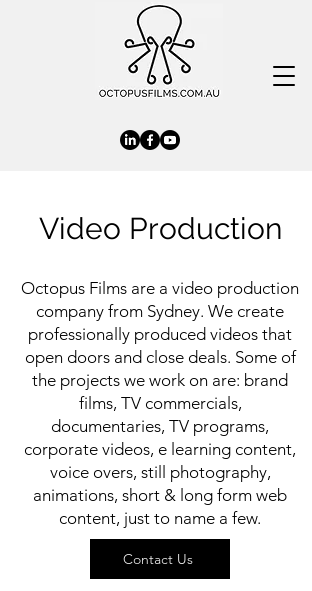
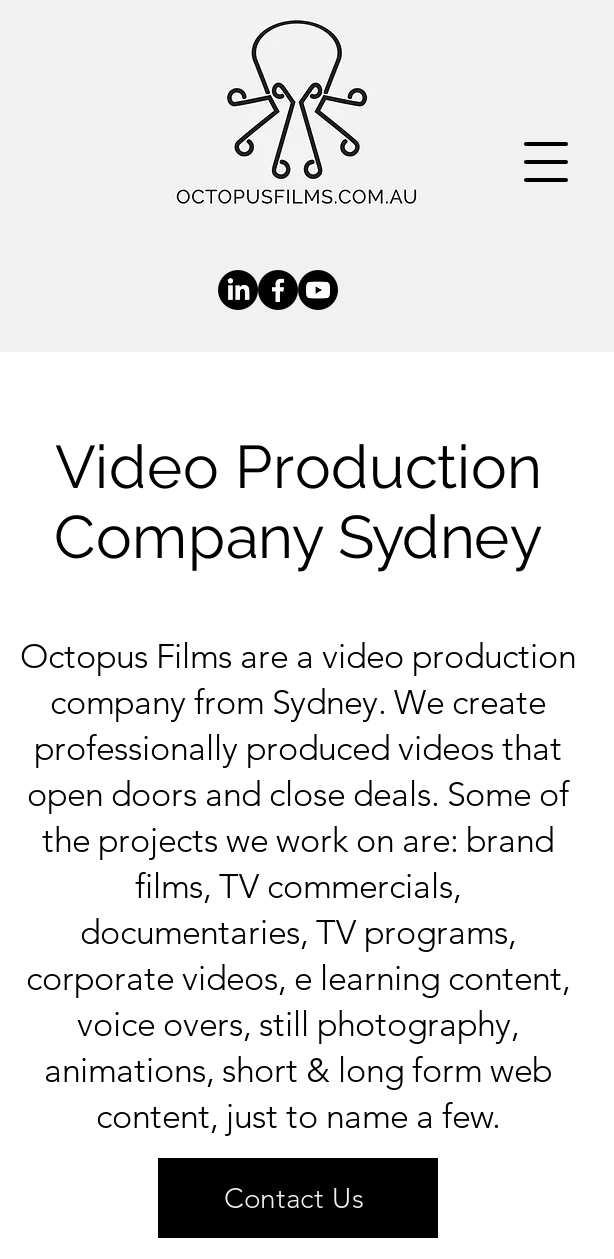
+ Company Sydney
